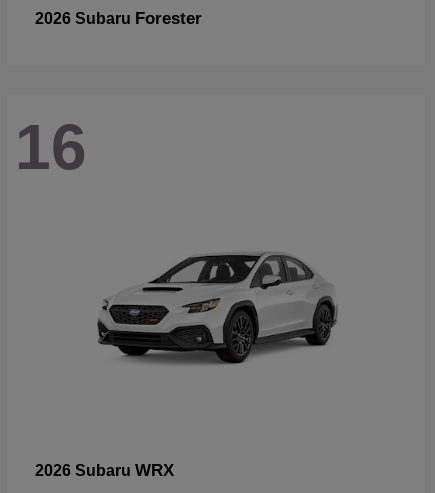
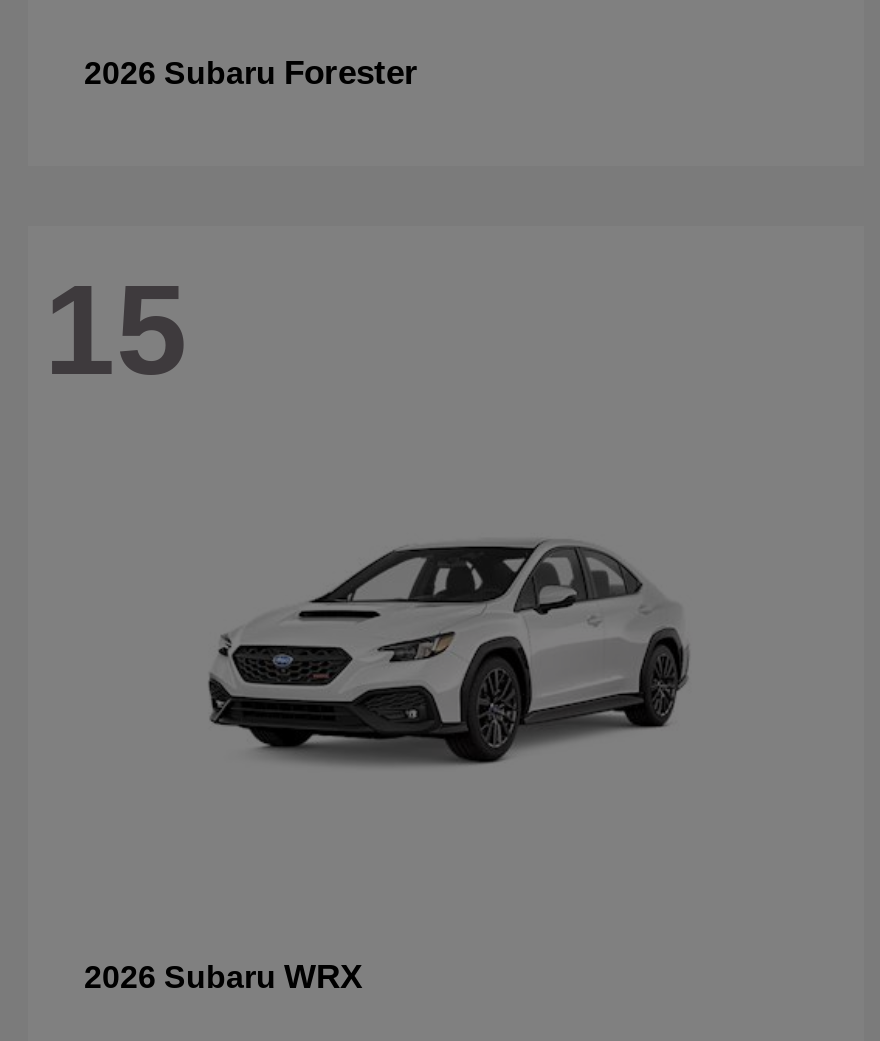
- 16
+ 15
